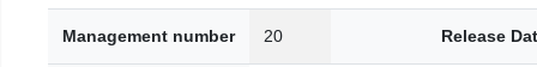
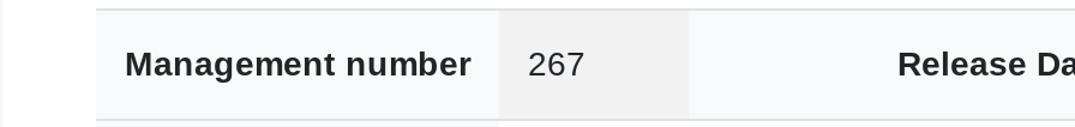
- Management number 20
+ Management number 267
